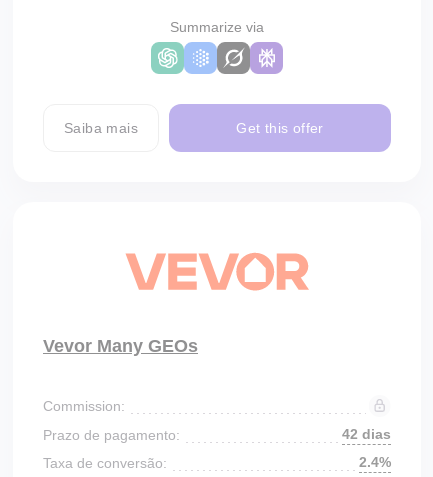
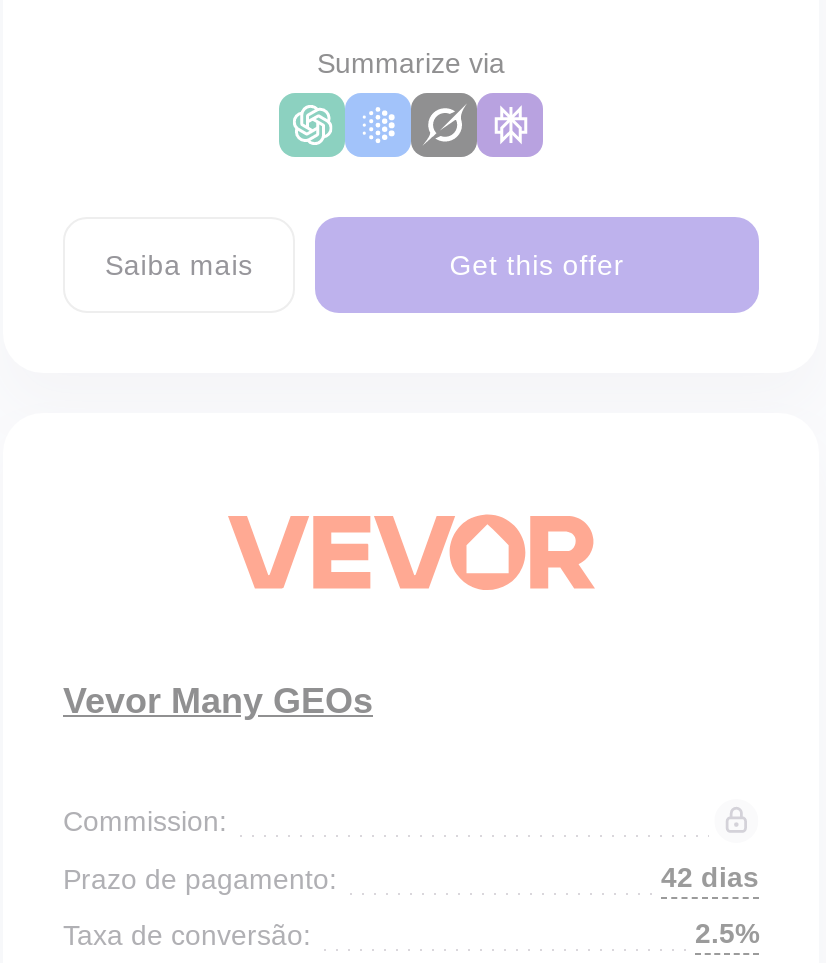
- 2.4%
+ 2.5%
